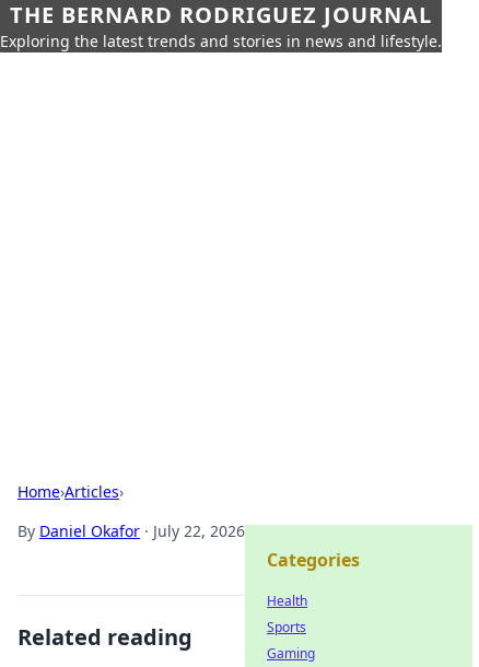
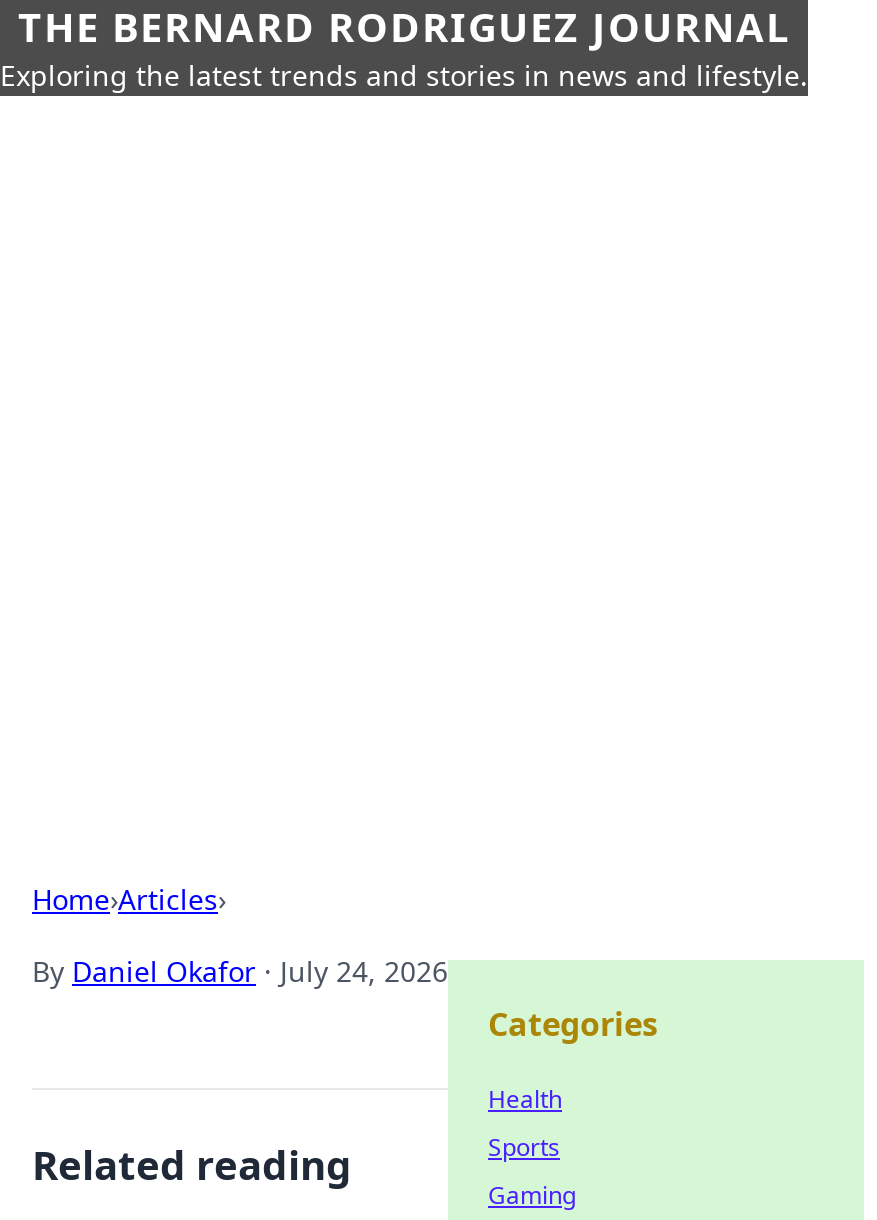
- By Daniel Okafor · July 22, 2026
+ By Daniel Okafor · July 24, 2026
